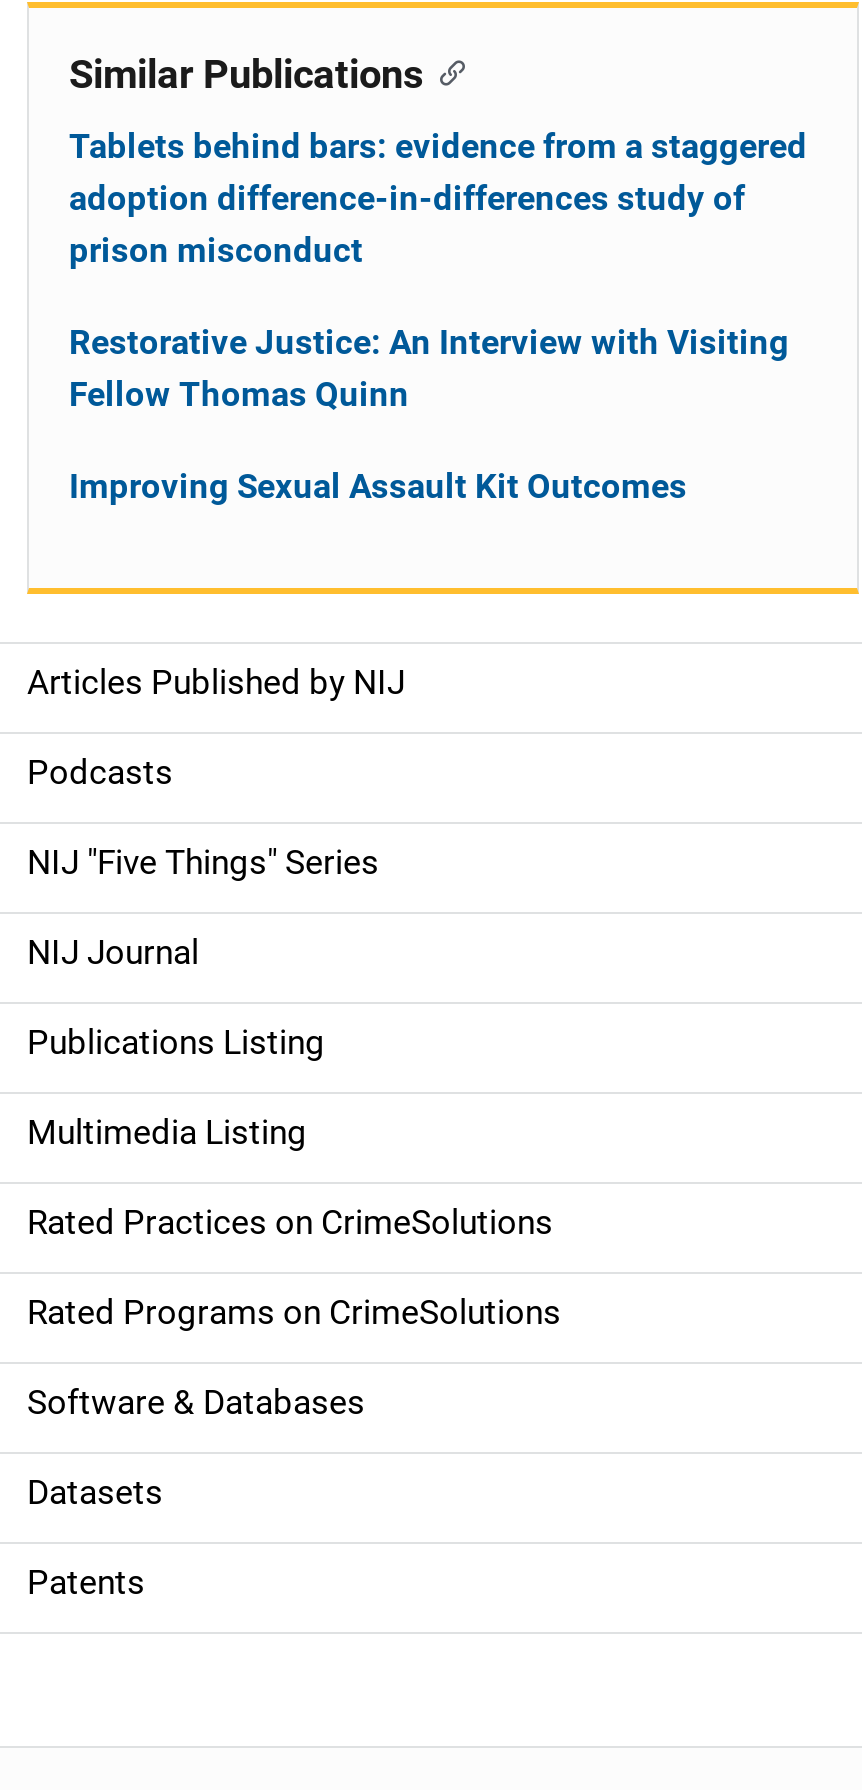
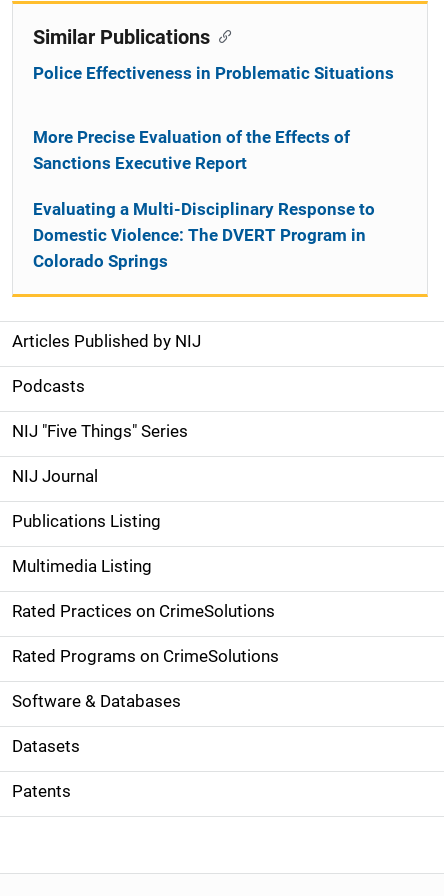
- Tablets behind bars: evidence from a staggered
- adoption difference-in-differences study of
- prison misconduct
+ Police Effectiveness in Problematic Situations

- Restorative Justice: An Interview with Visiting
- Fellow Thomas Quinn
+ More Precise Evaluation of the Effects of
+ Sanctions Executive Report

- Improving Sexual Assault Kit Outcomes
+ Evaluating a Multi-Disciplinary Response to
+ Domestic Violence: The DVERT Program in
+ Colorado Springs
